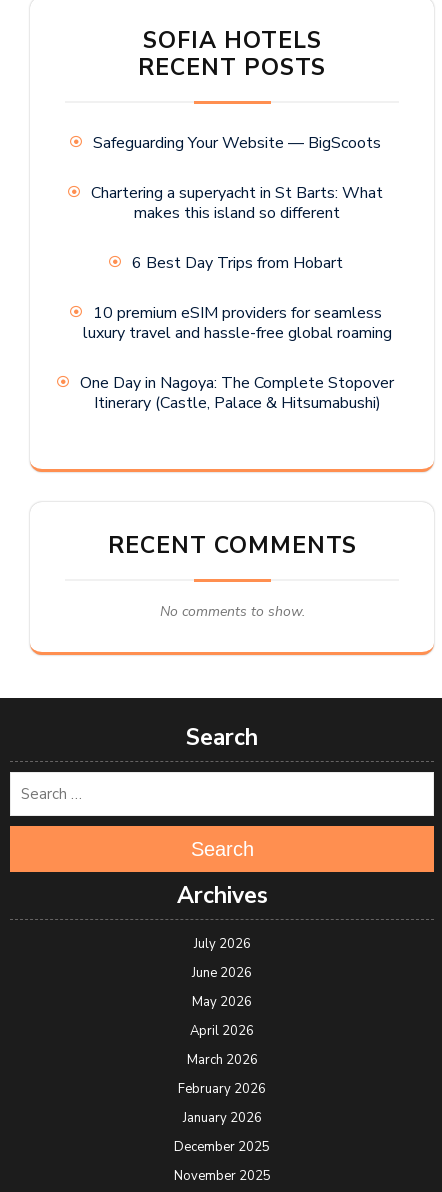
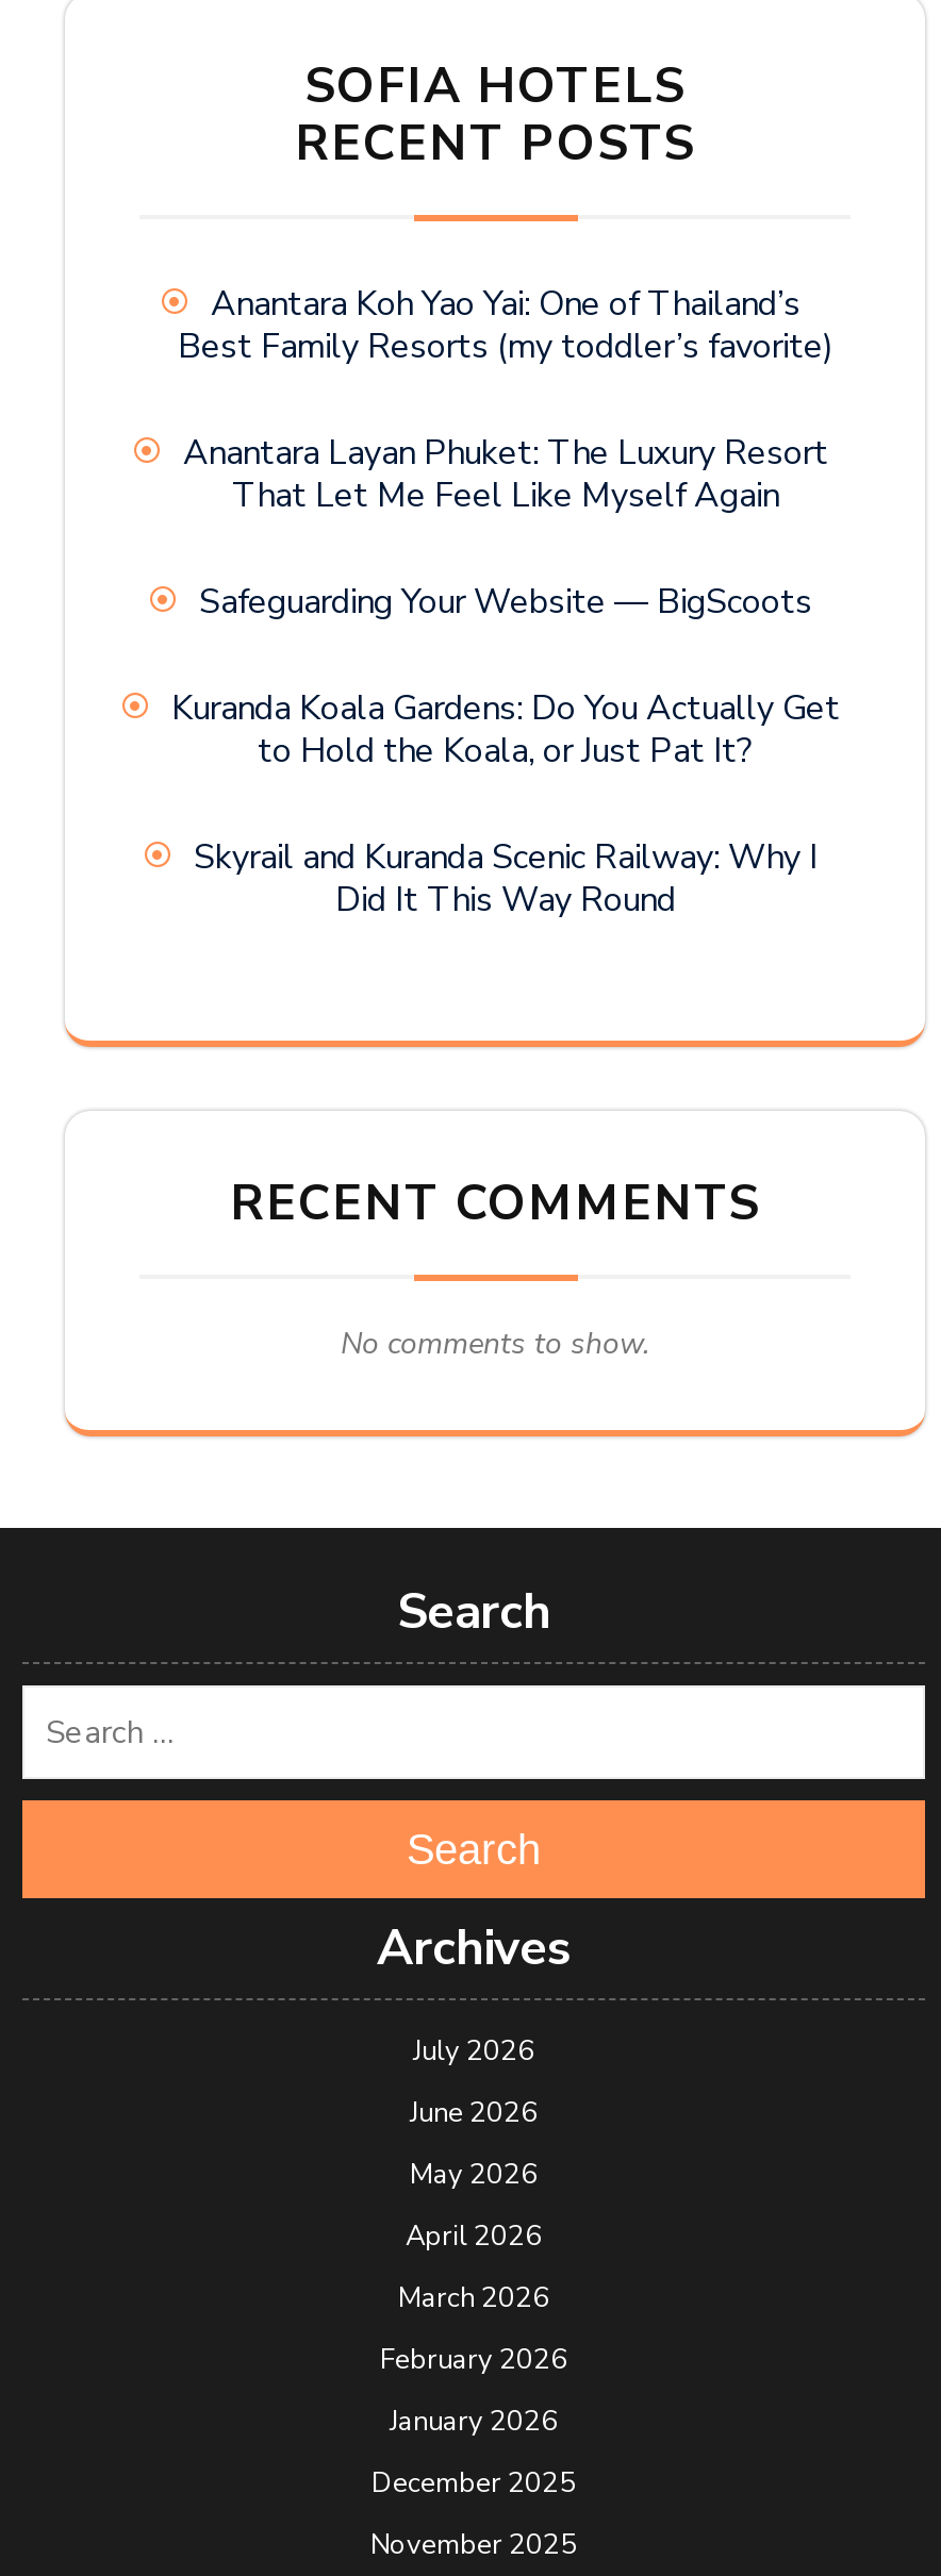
+ Anantara Koh Yao Yai: One of Thailand’s
+ Best Family Resorts (my toddler’s favorite)
+ Anantara Layan Phuket: The Luxury Resort
+ That Let Me Feel Like Myself Again

moved down: Safeguarding Your Website — BigScoots

- Chartering a superyacht in St Barts: What
- makes this island so different
- 6 Best Day Trips from Hobart
- 10 premium eSIM providers for seamless
- luxury travel and hassle-free global roaming
- One Day in Nagoya: The Complete Stopover
- Itinerary (Castle, Palace & Hitsumabushi)
+ Kuranda Koala Gardens: Do You Actually Get
+ to Hold the Koala, or Just Pat It?
+ Skyrail and Kuranda Scenic Railway: Why I
+ Did It This Way Round
